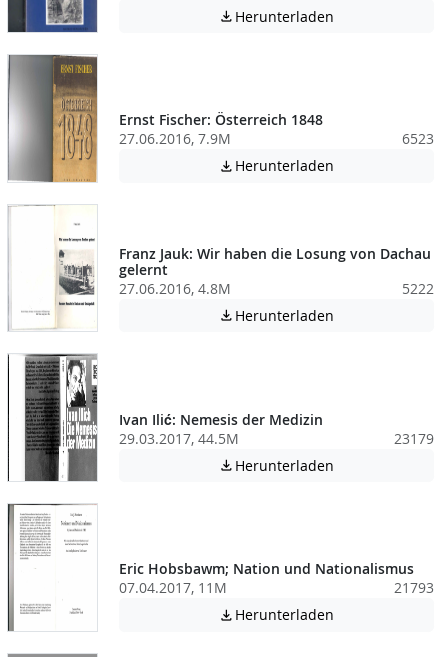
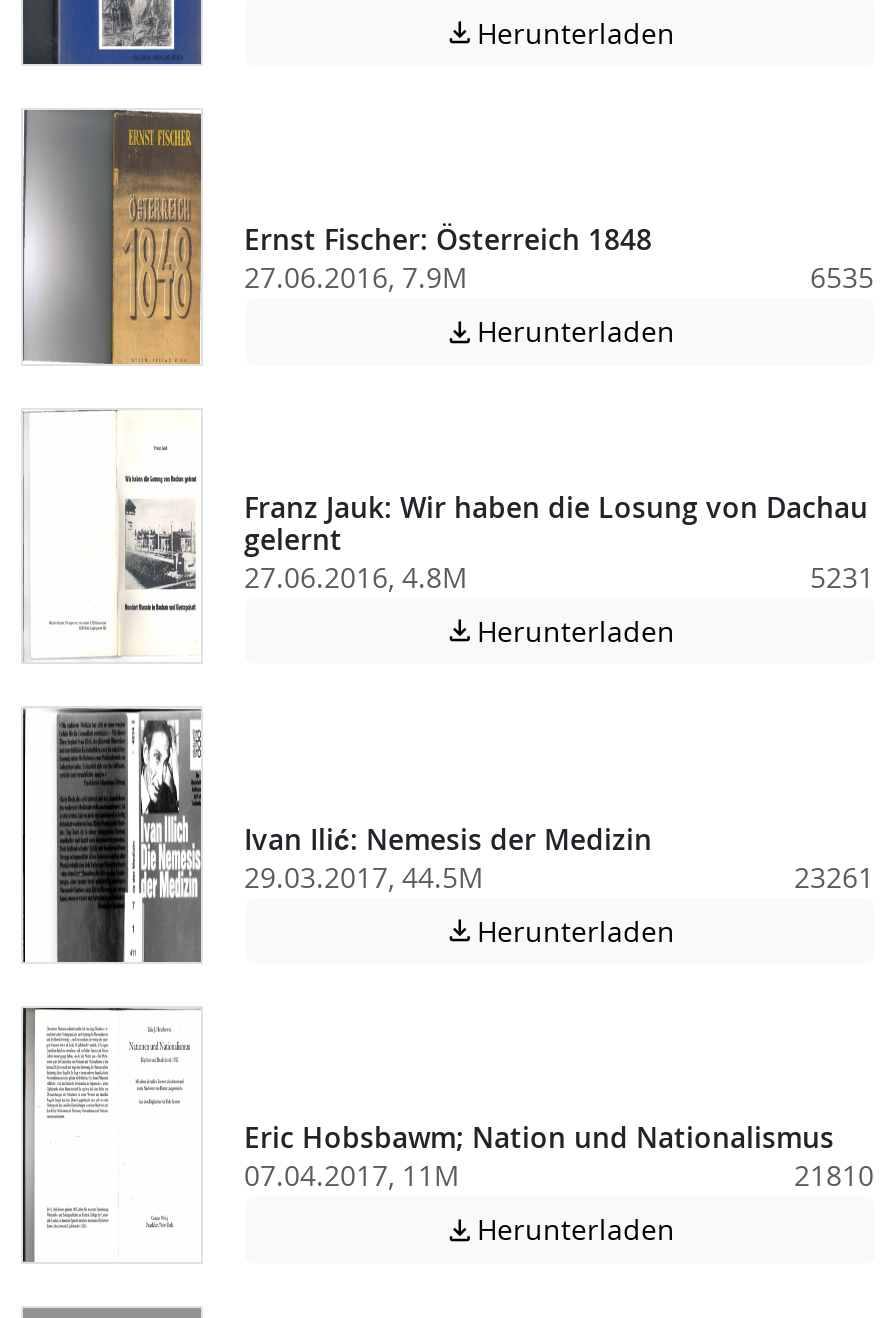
- 6523
+ 6535

- 5222
+ 5231

- 23179
+ 23261

- 21793
+ 21810
